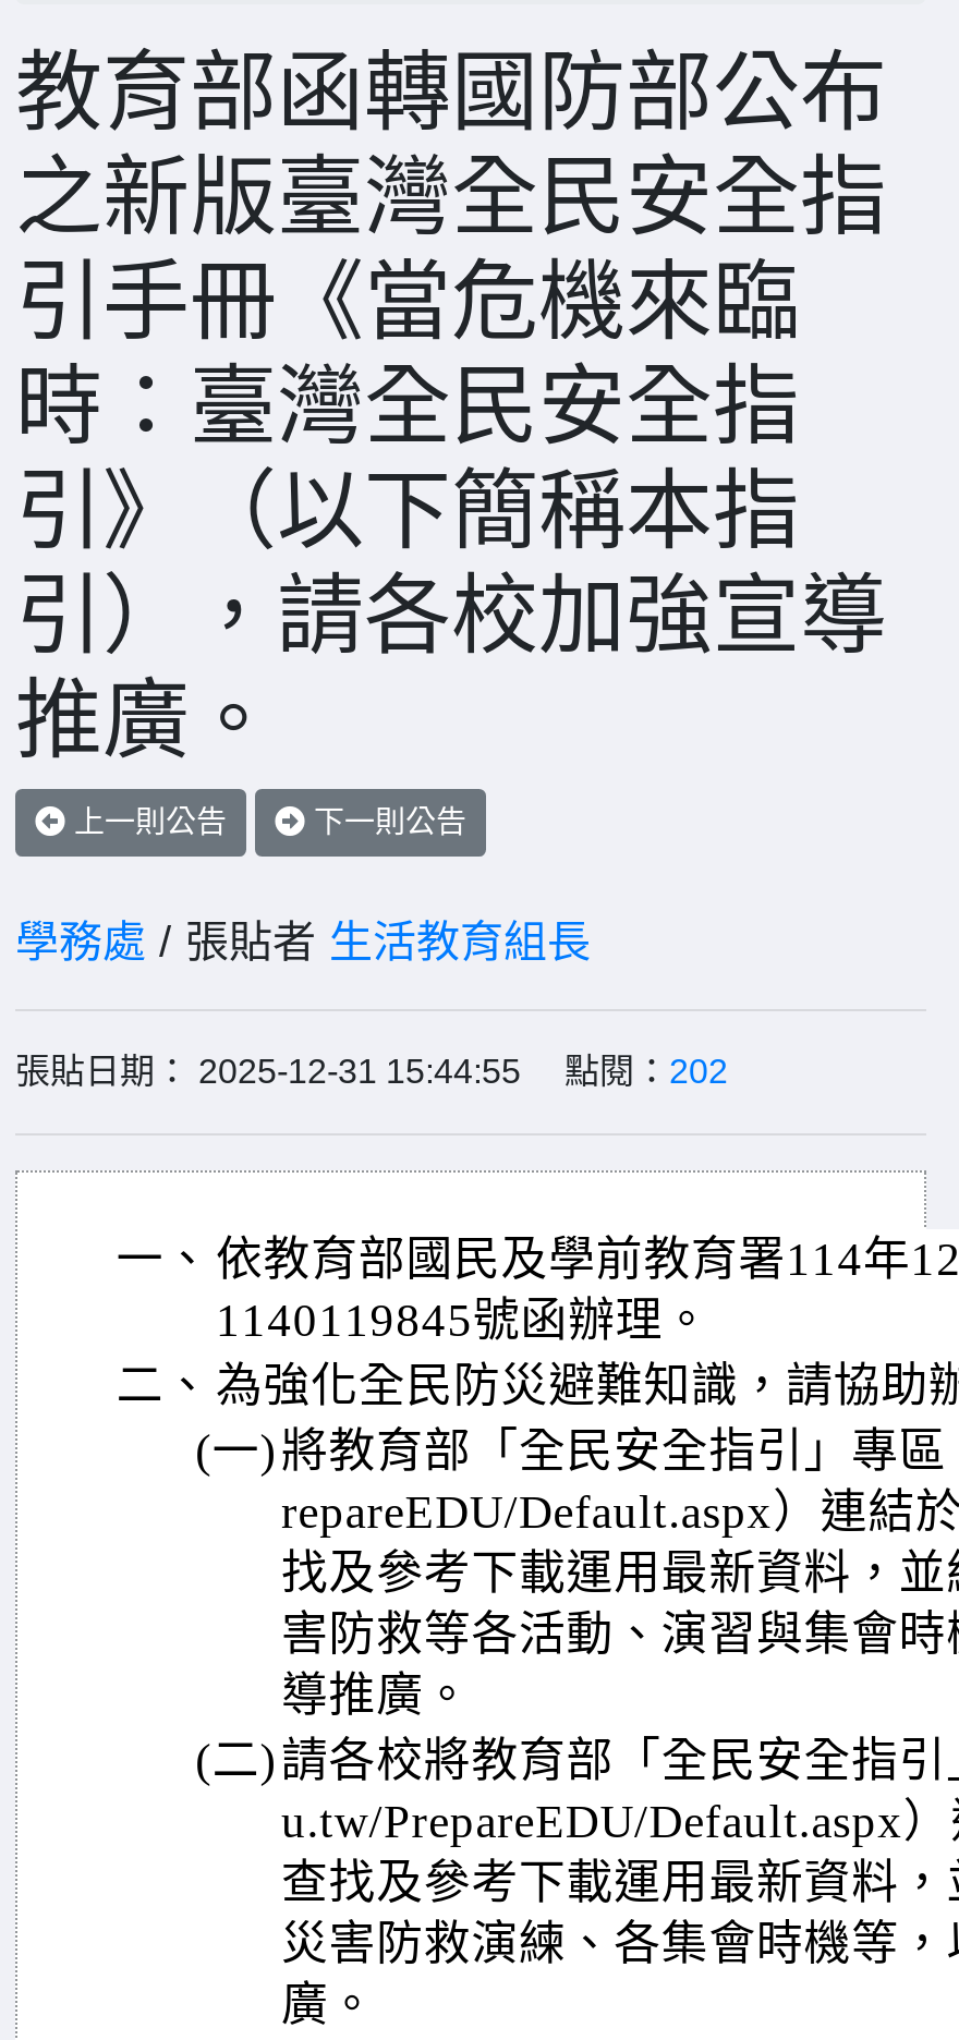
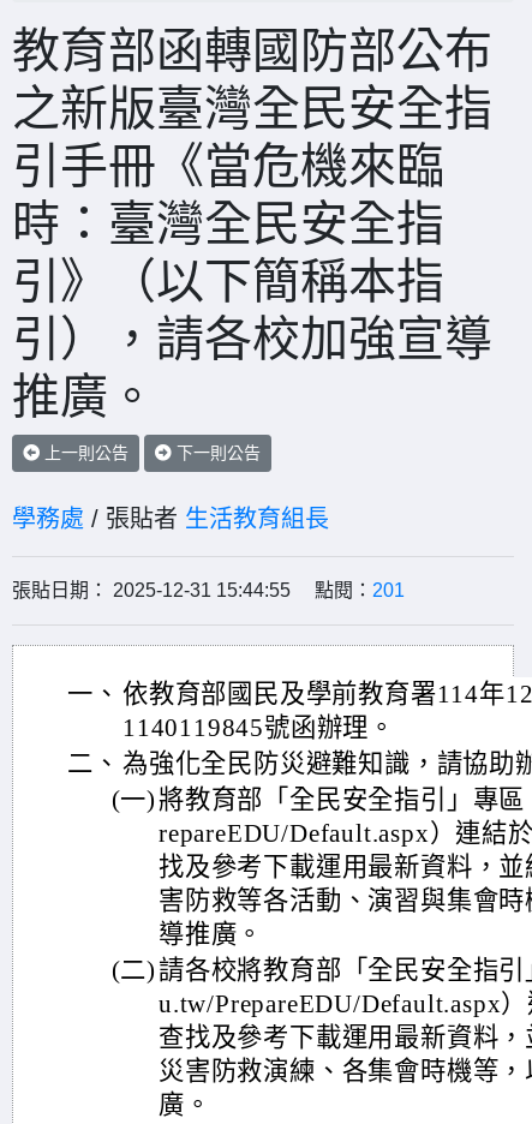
- 張貼日期： 2025-12-31 15:44:55 點閱：202
+ 張貼日期： 2025-12-31 15:44:55 點閱：201
